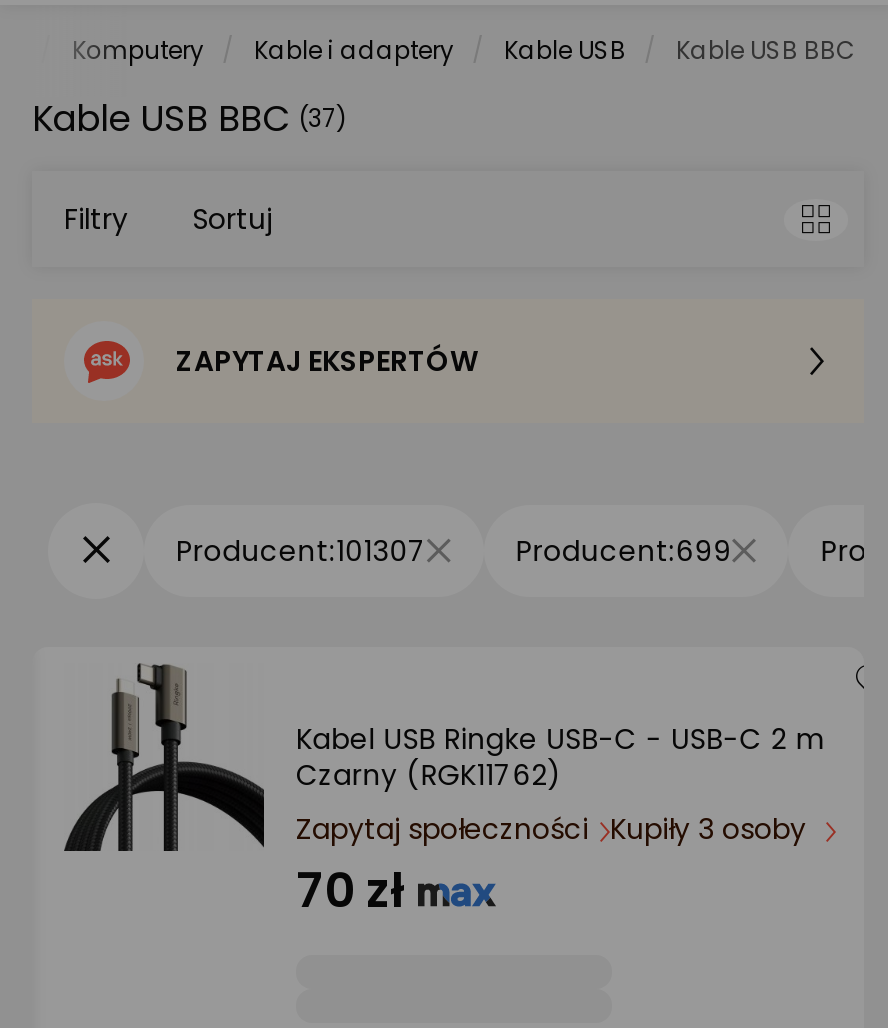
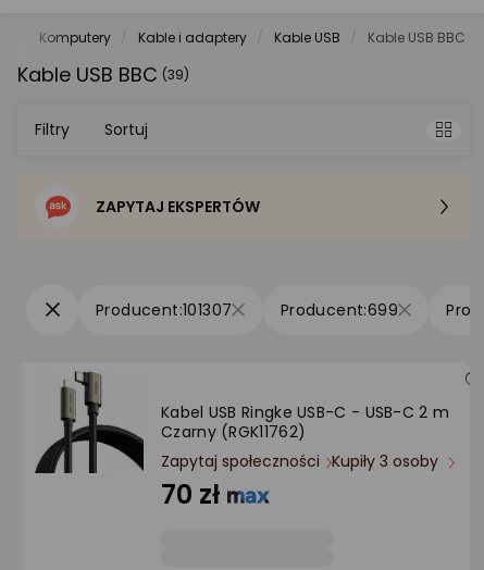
- Kable USB BBC (37)
+ Kable USB BBC (39)
